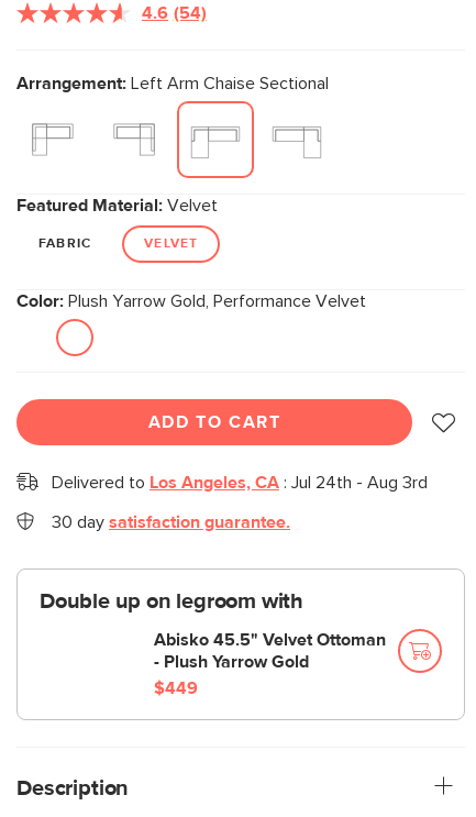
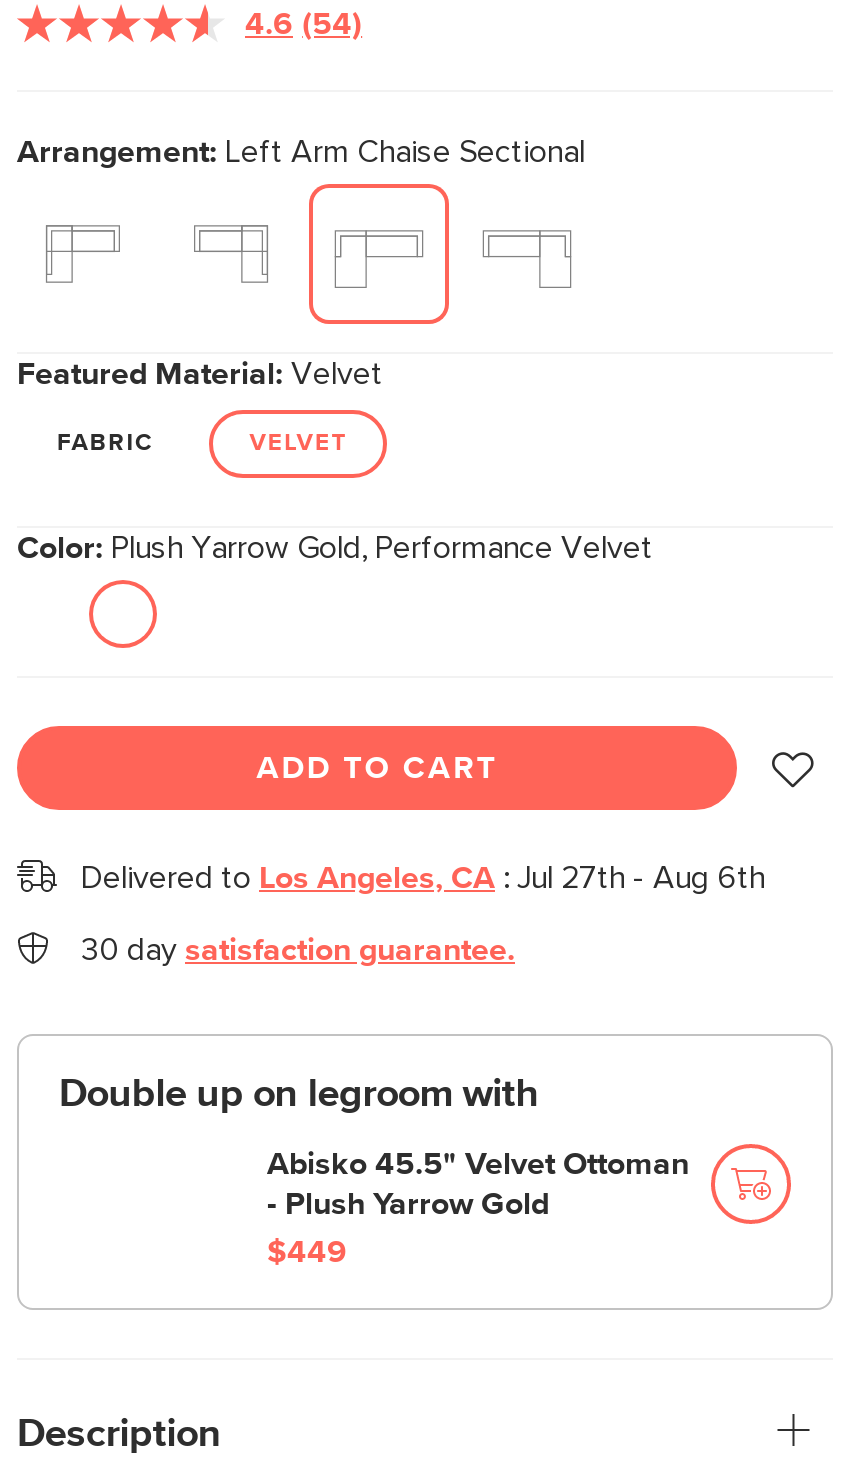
- Delivered to Los Angeles, CA: Jul 24th - Aug 3rd
+ Delivered to Los Angeles, CA: Jul 27th - Aug 6th
